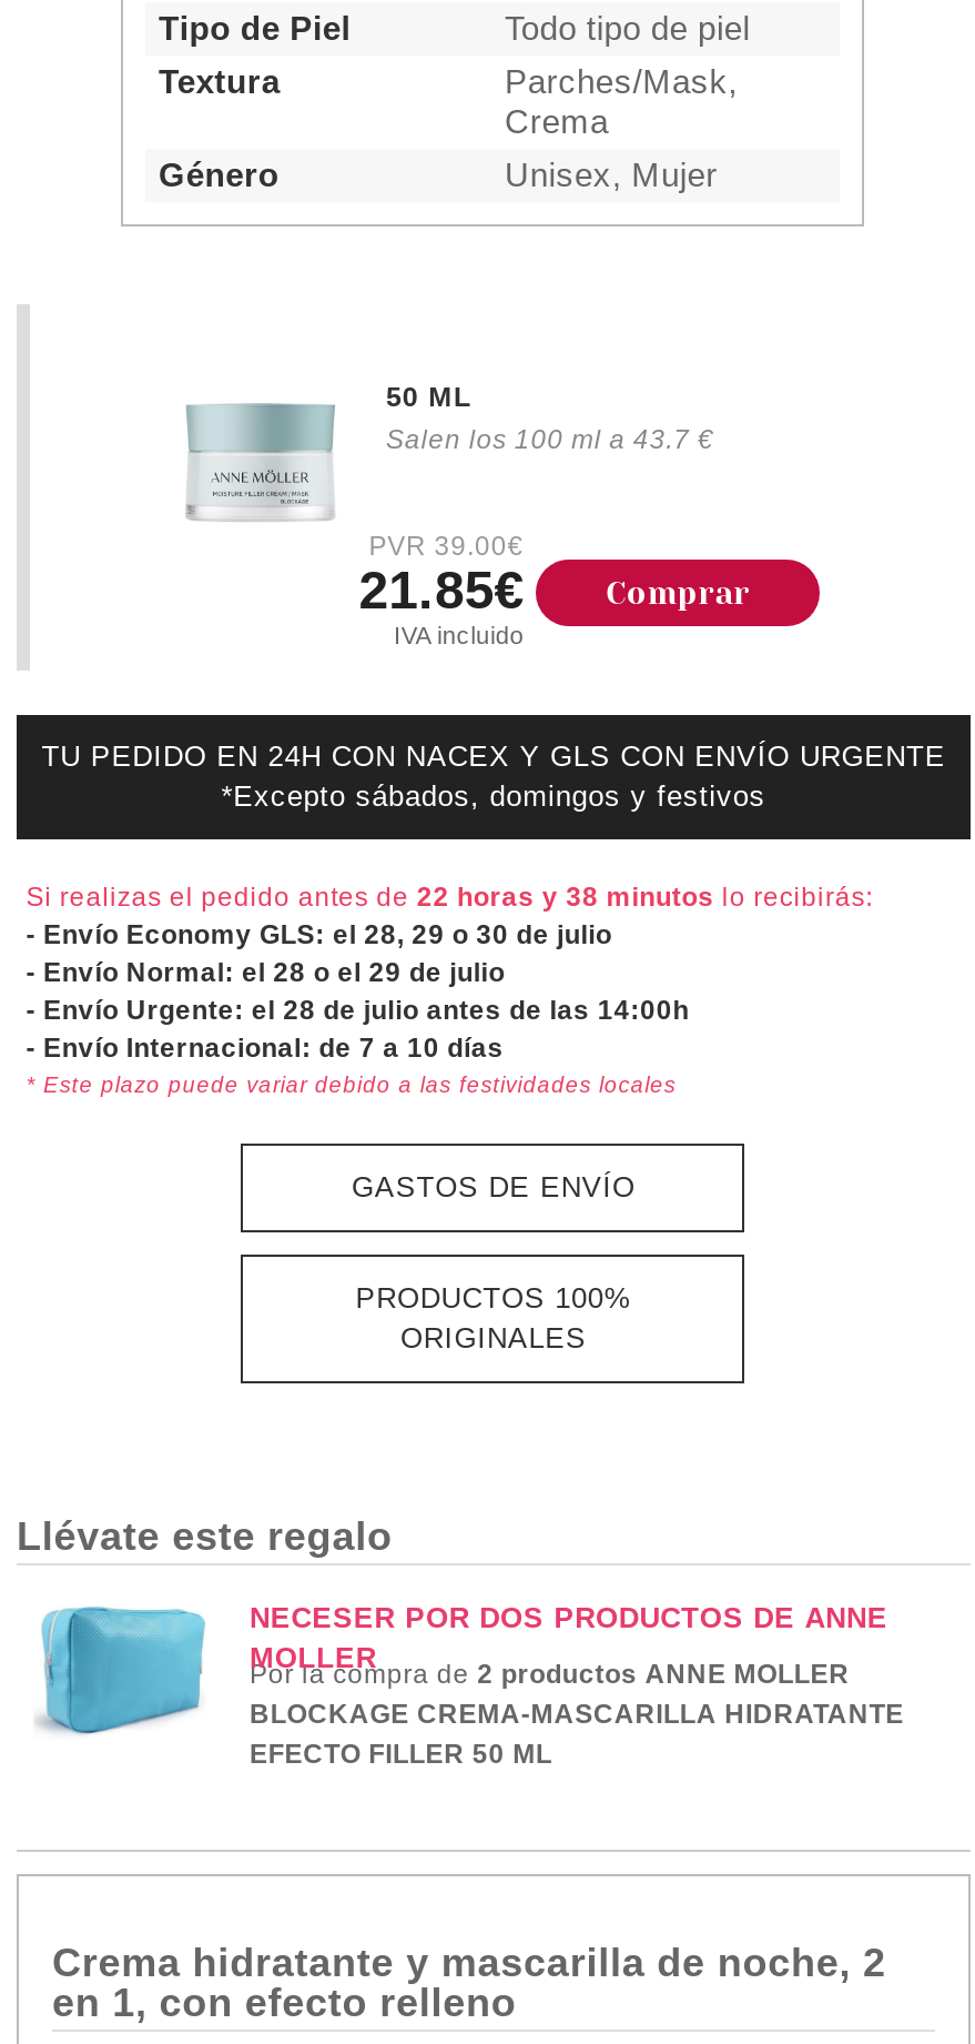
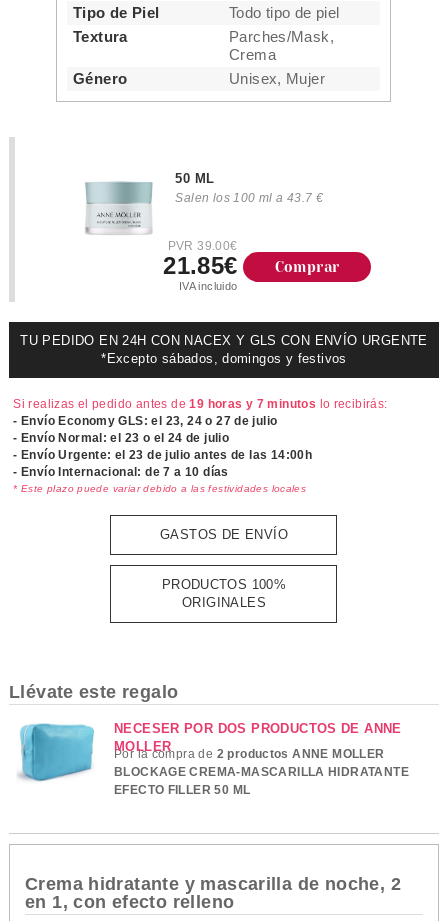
- Si realizas el pedido antes de 22 horas y 38 minutos lo recibirás:
+ Si realizas el pedido antes de 19 horas y 7 minutos lo recibirás:

- - Envío Economy GLS: el 28, 29 o 30 de julio
+ - Envío Economy GLS: el 23, 24 o 27 de julio

- - Envío Normal: el 28 o el 29 de julio
+ - Envío Normal: el 23 o el 24 de julio

- - Envío Urgente: el 28 de julio antes de las 14:00h
+ - Envío Urgente: el 23 de julio antes de las 14:00h
